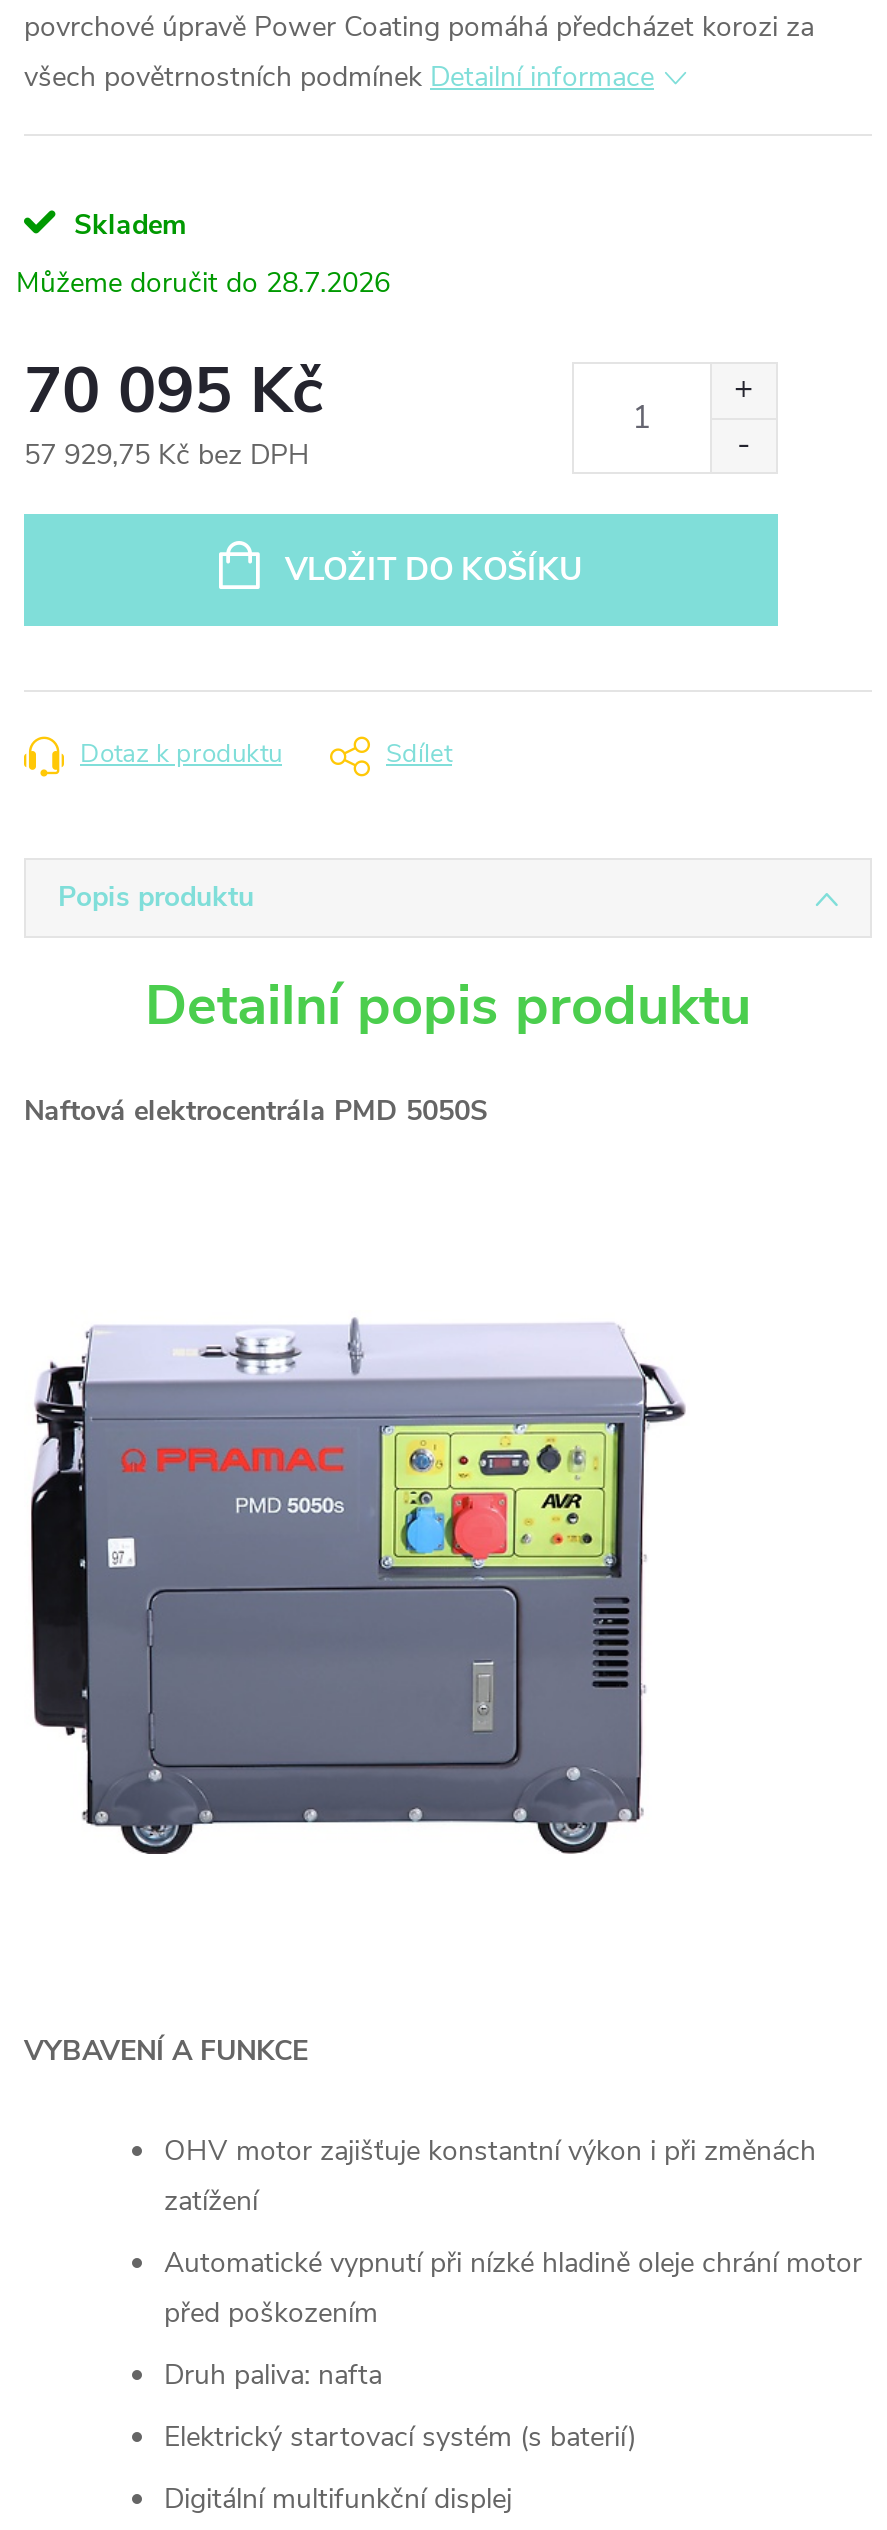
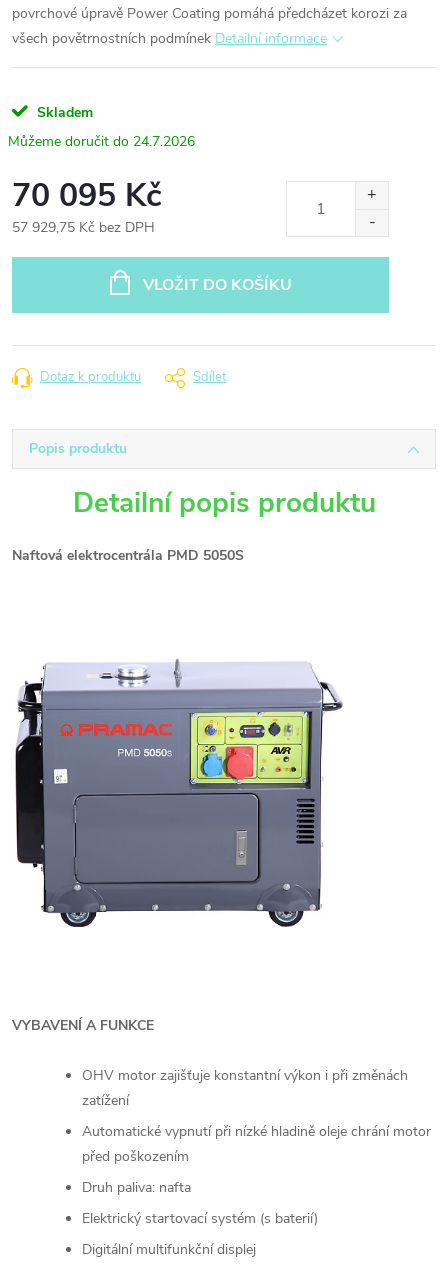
- 28.7.2026
+ 24.7.2026
